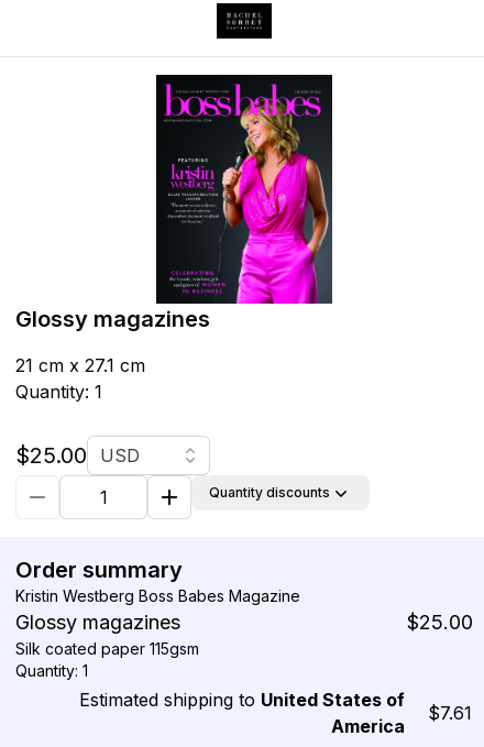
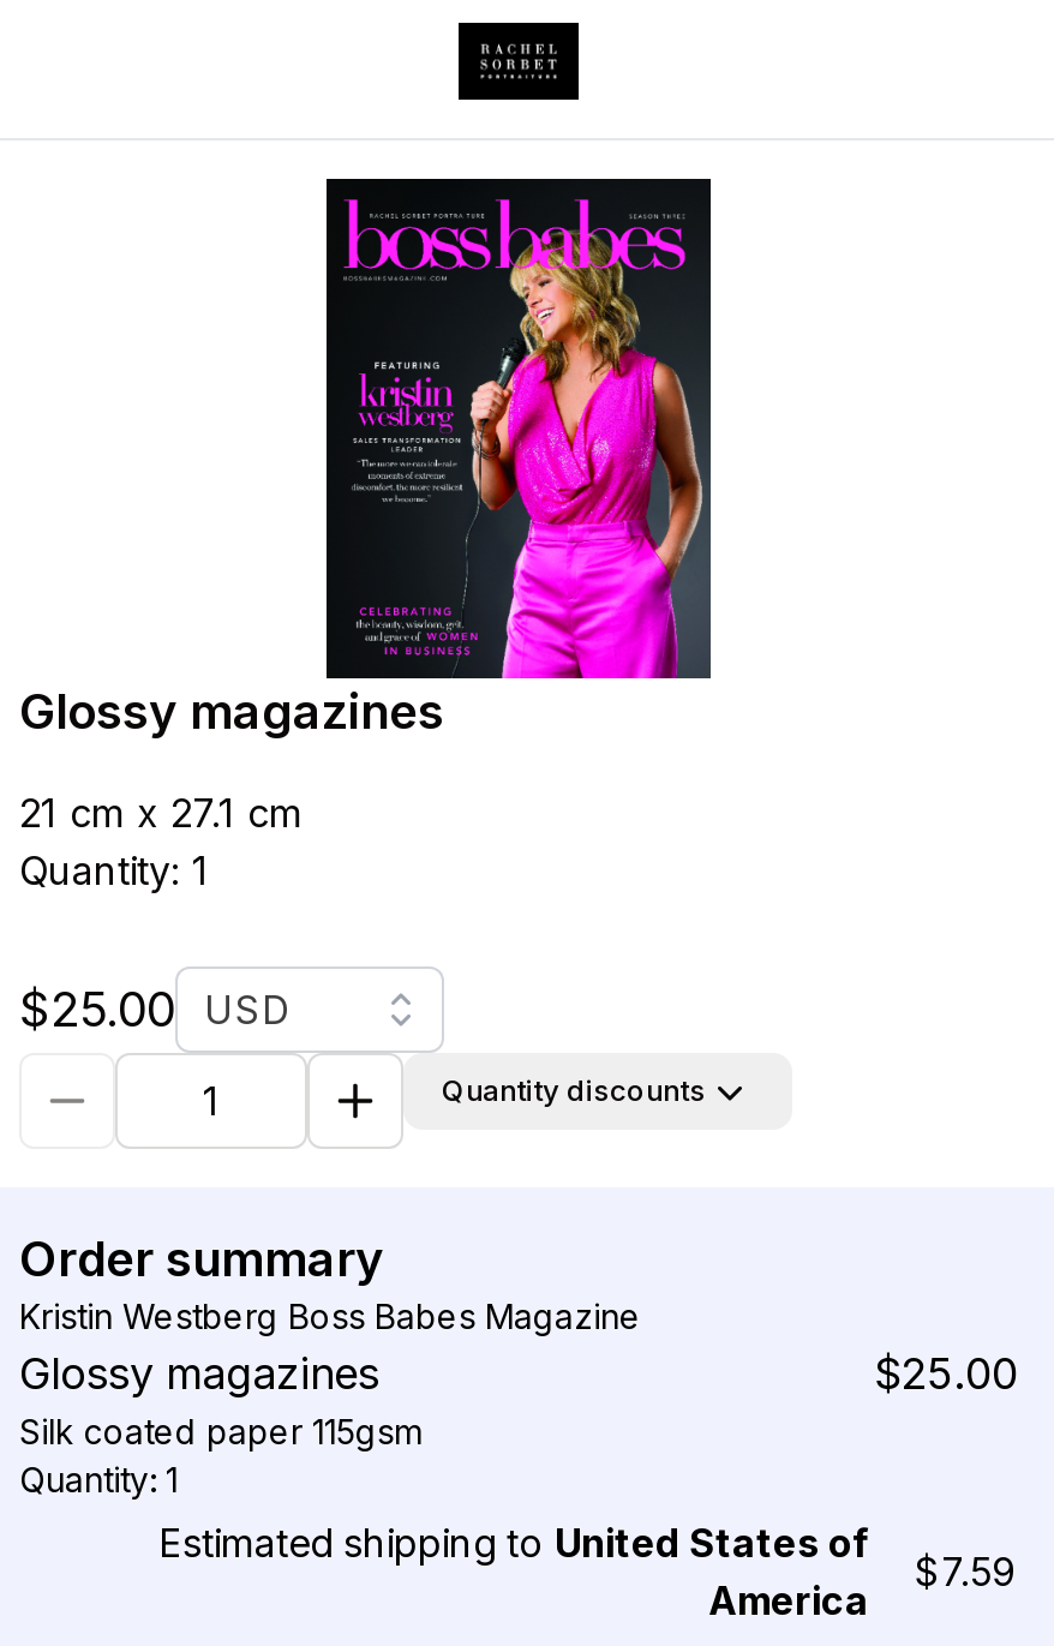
- $7.61
+ $7.59
